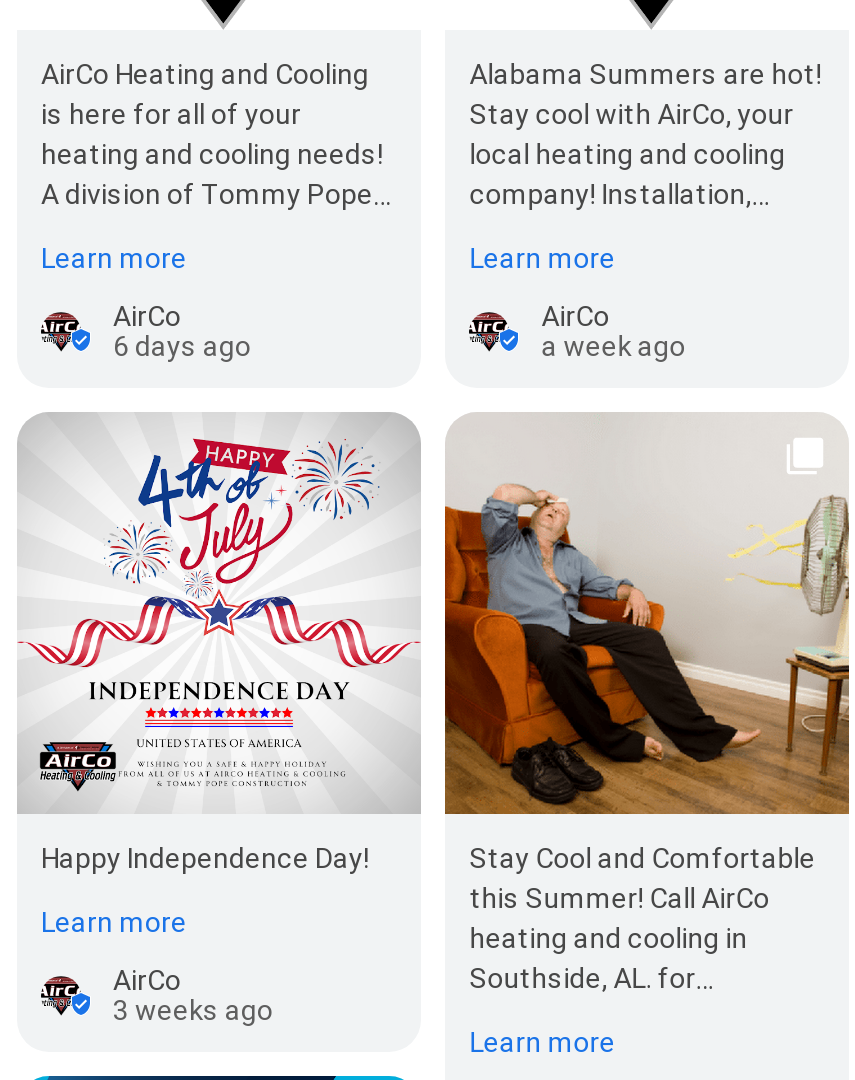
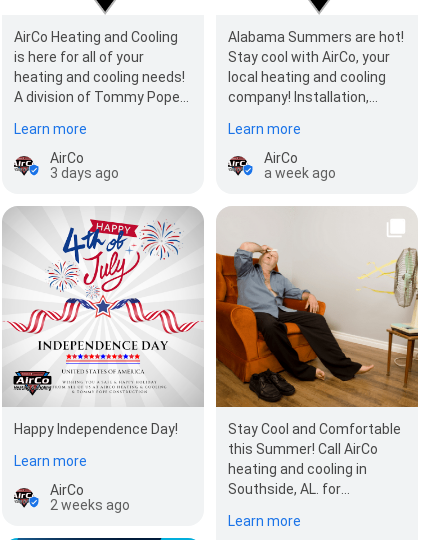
- 6 days ago
+ 3 days ago

- 3 weeks ago
+ 2 weeks ago
